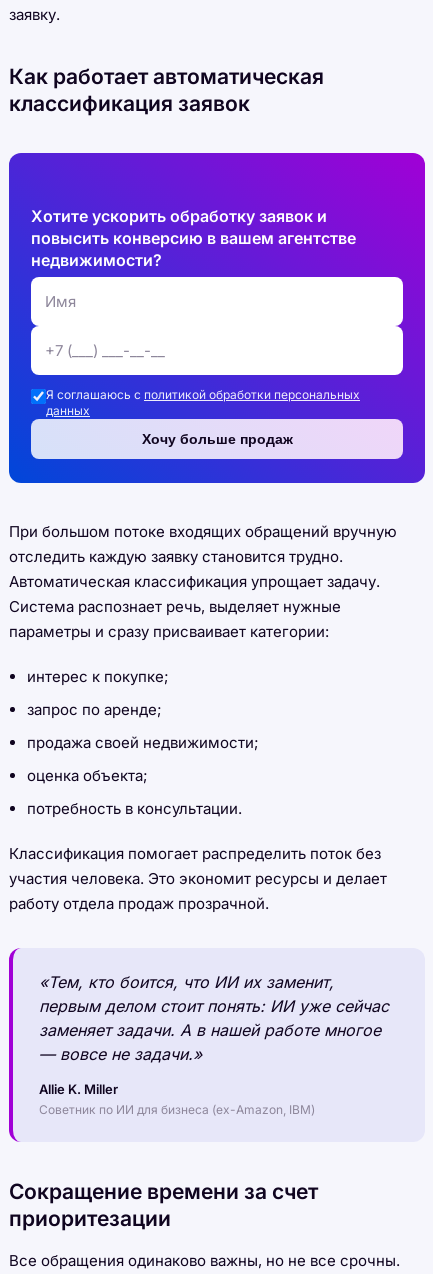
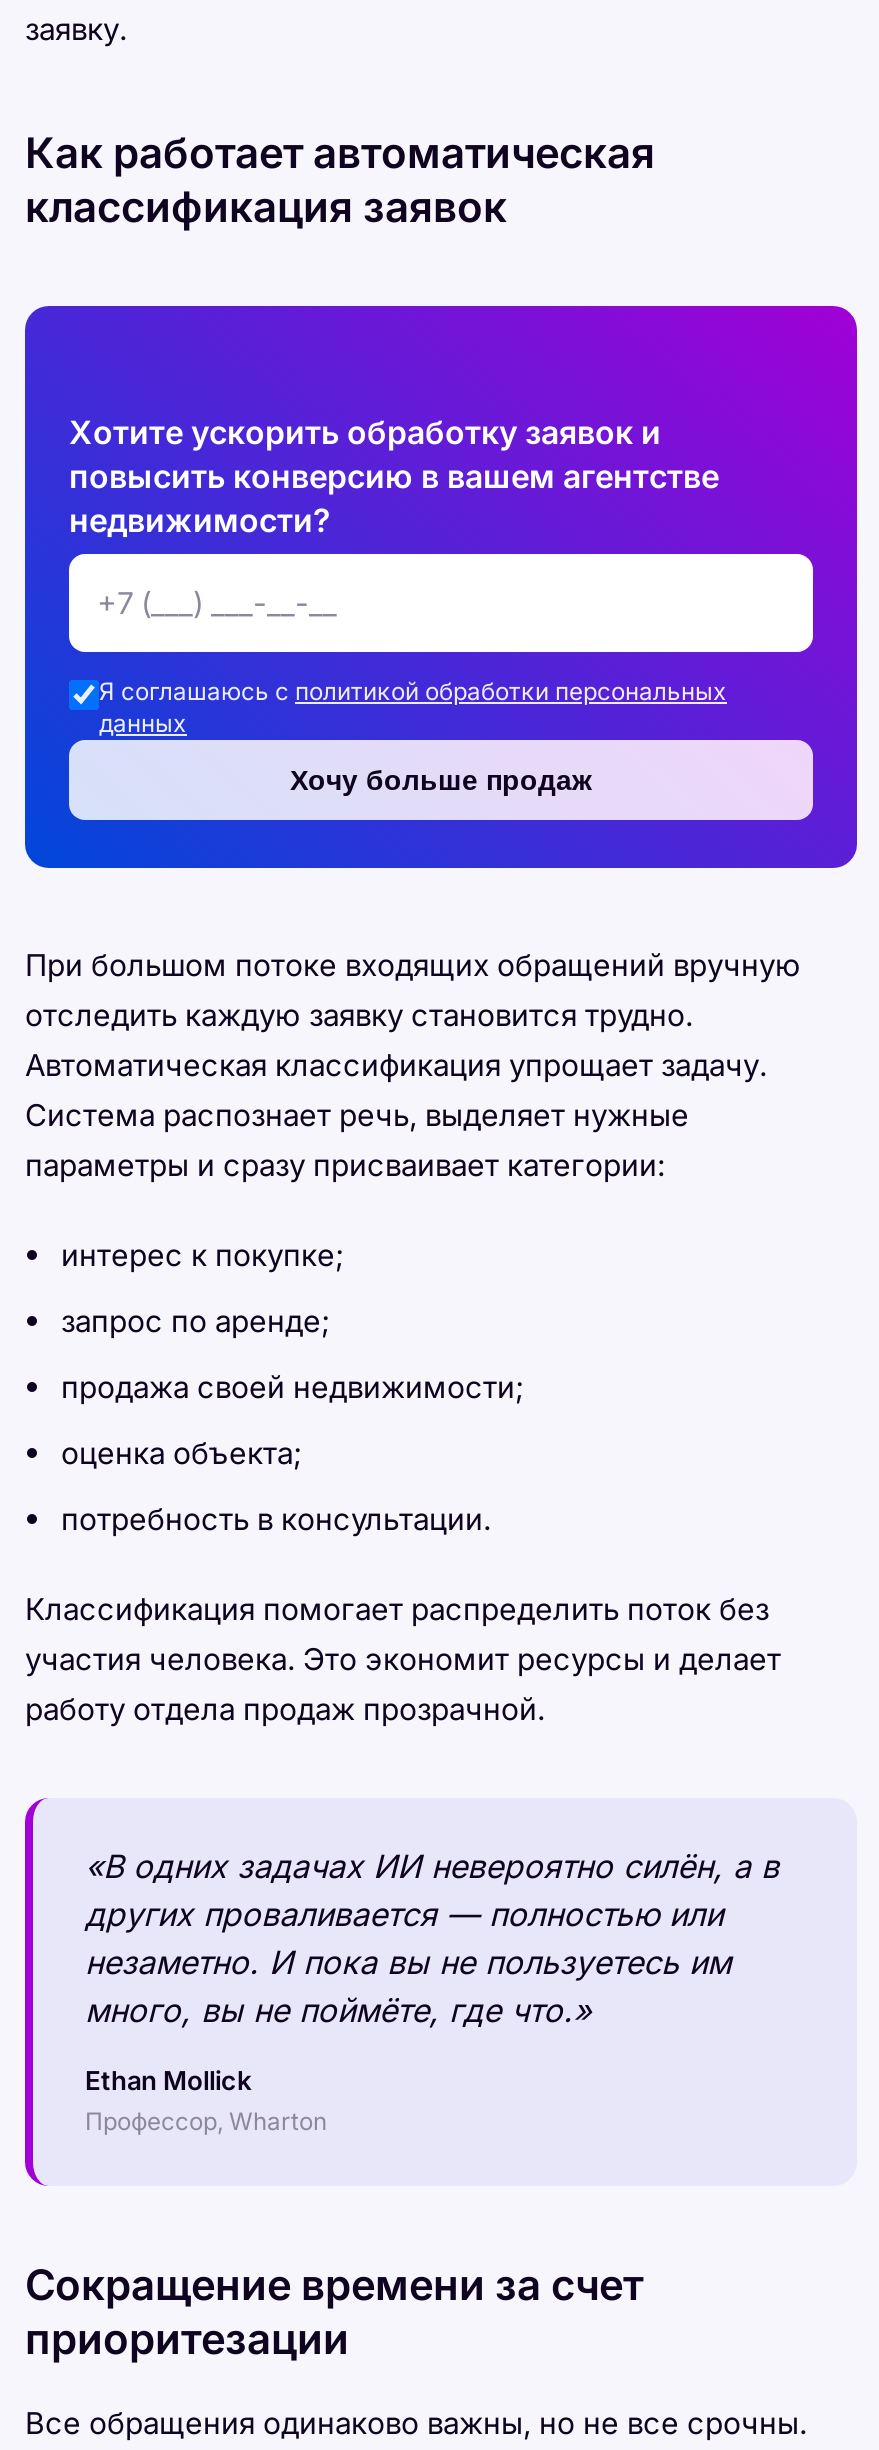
- «Тем, кто боится, что ИИ их заменит,
- первым делом стоит понять: ИИ уже сейчас
- заменяет задачи. А в нашей работе многое
- — вовсе не задачи.»
+ «В одних задачах ИИ невероятно силён, а в
+ других проваливается — полностью или
+ незаметно. И пока вы не пользуетесь им
+ много, вы не поймёте, где что.»

- Allie K. Miller
- Советник по ИИ для бизнеса (ex-Amazon, IBM)
+ Ethan Mollick
+ Профессор, Wharton
